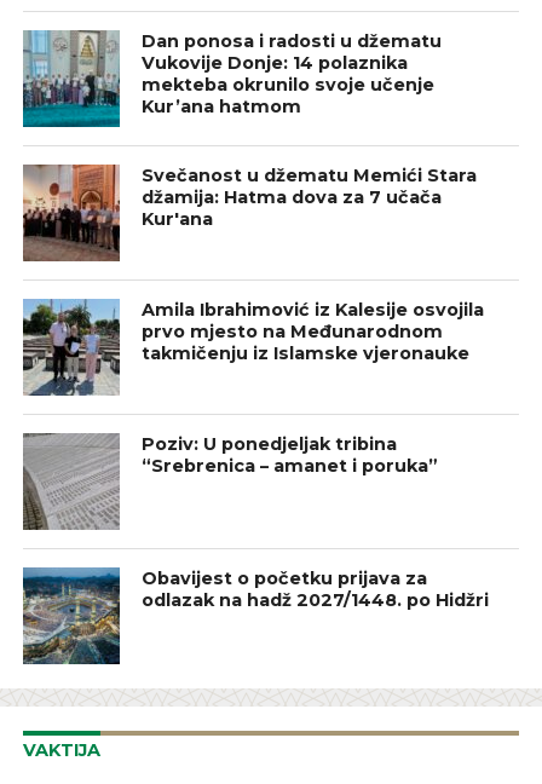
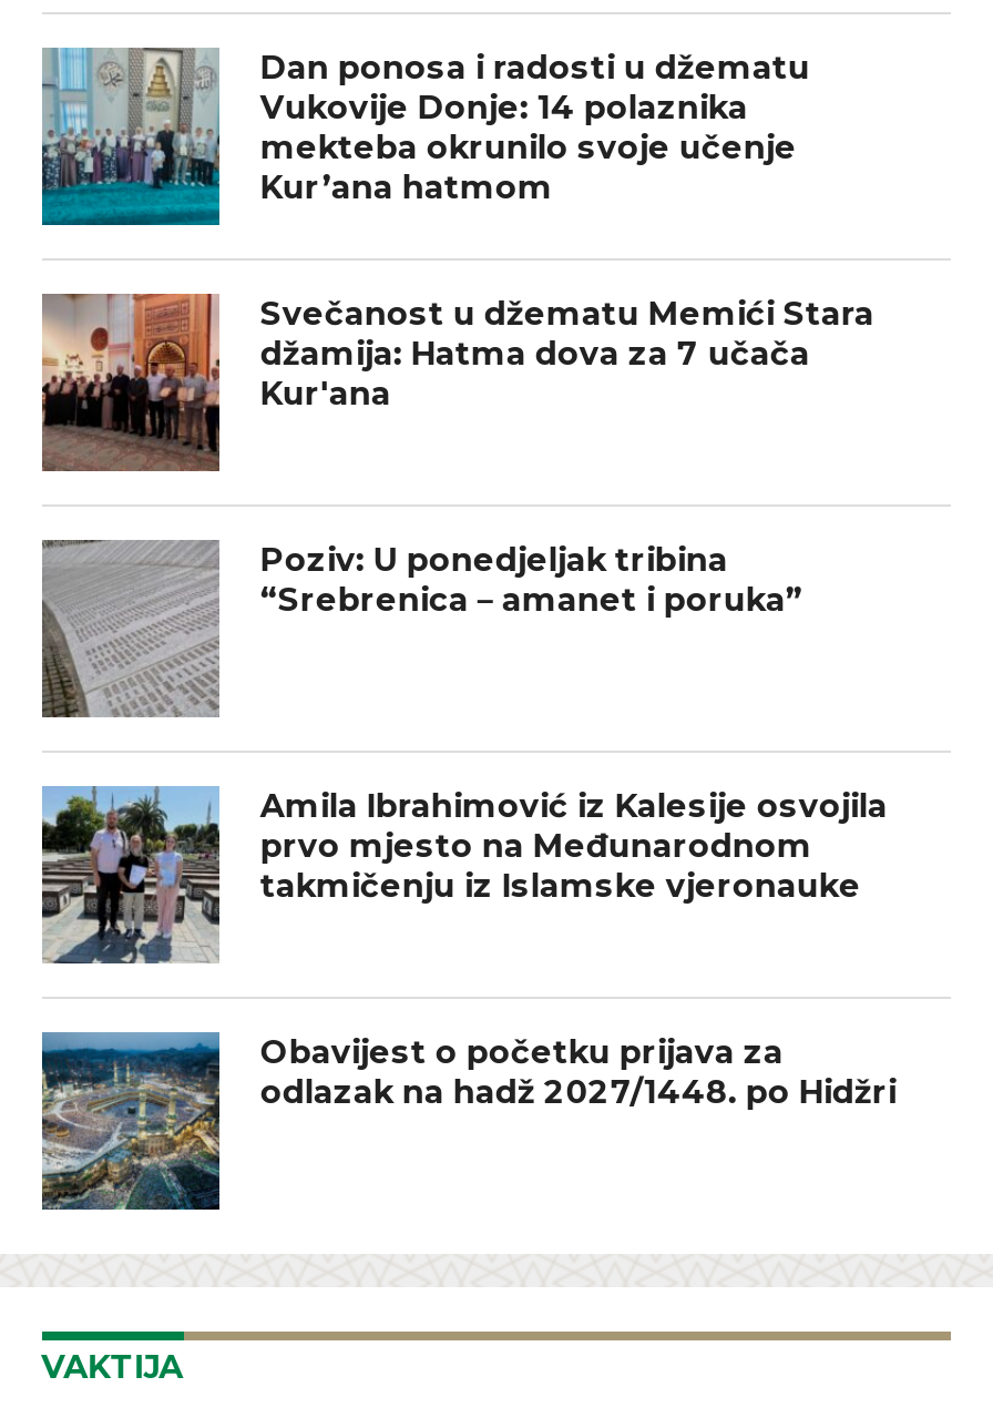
moved down: [image] | Amila Ibrahimović iz Kalesije osvojila | prvo mjesto na Međunarodnom | takmičenju iz Islamske vjeronauke

moved up: [image] | Poziv: U ponedjeljak tribina | “Srebrenica – amanet i poruka”
